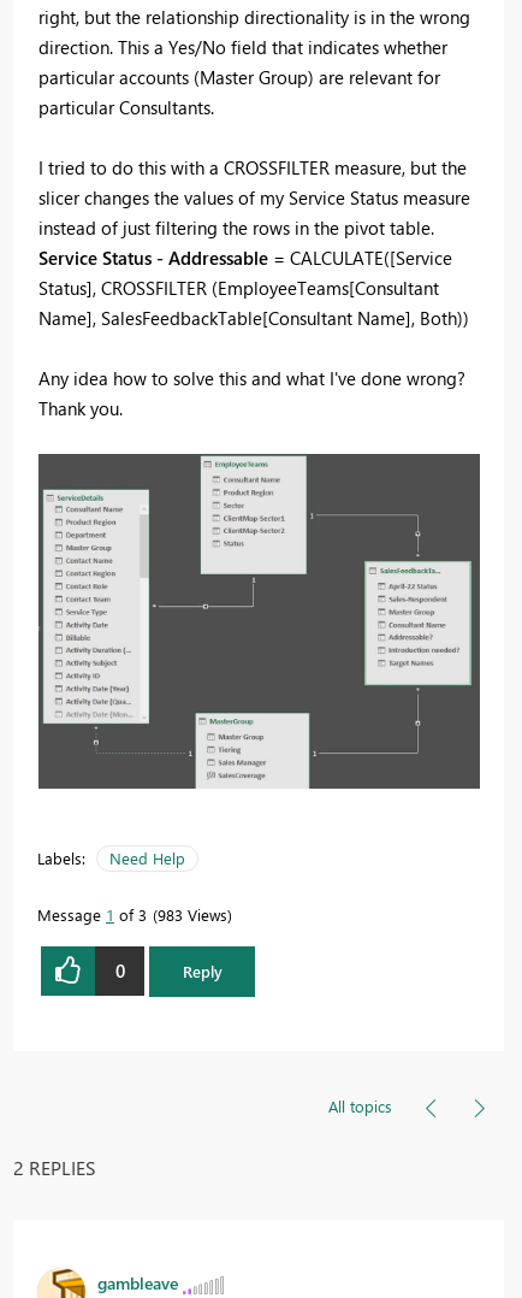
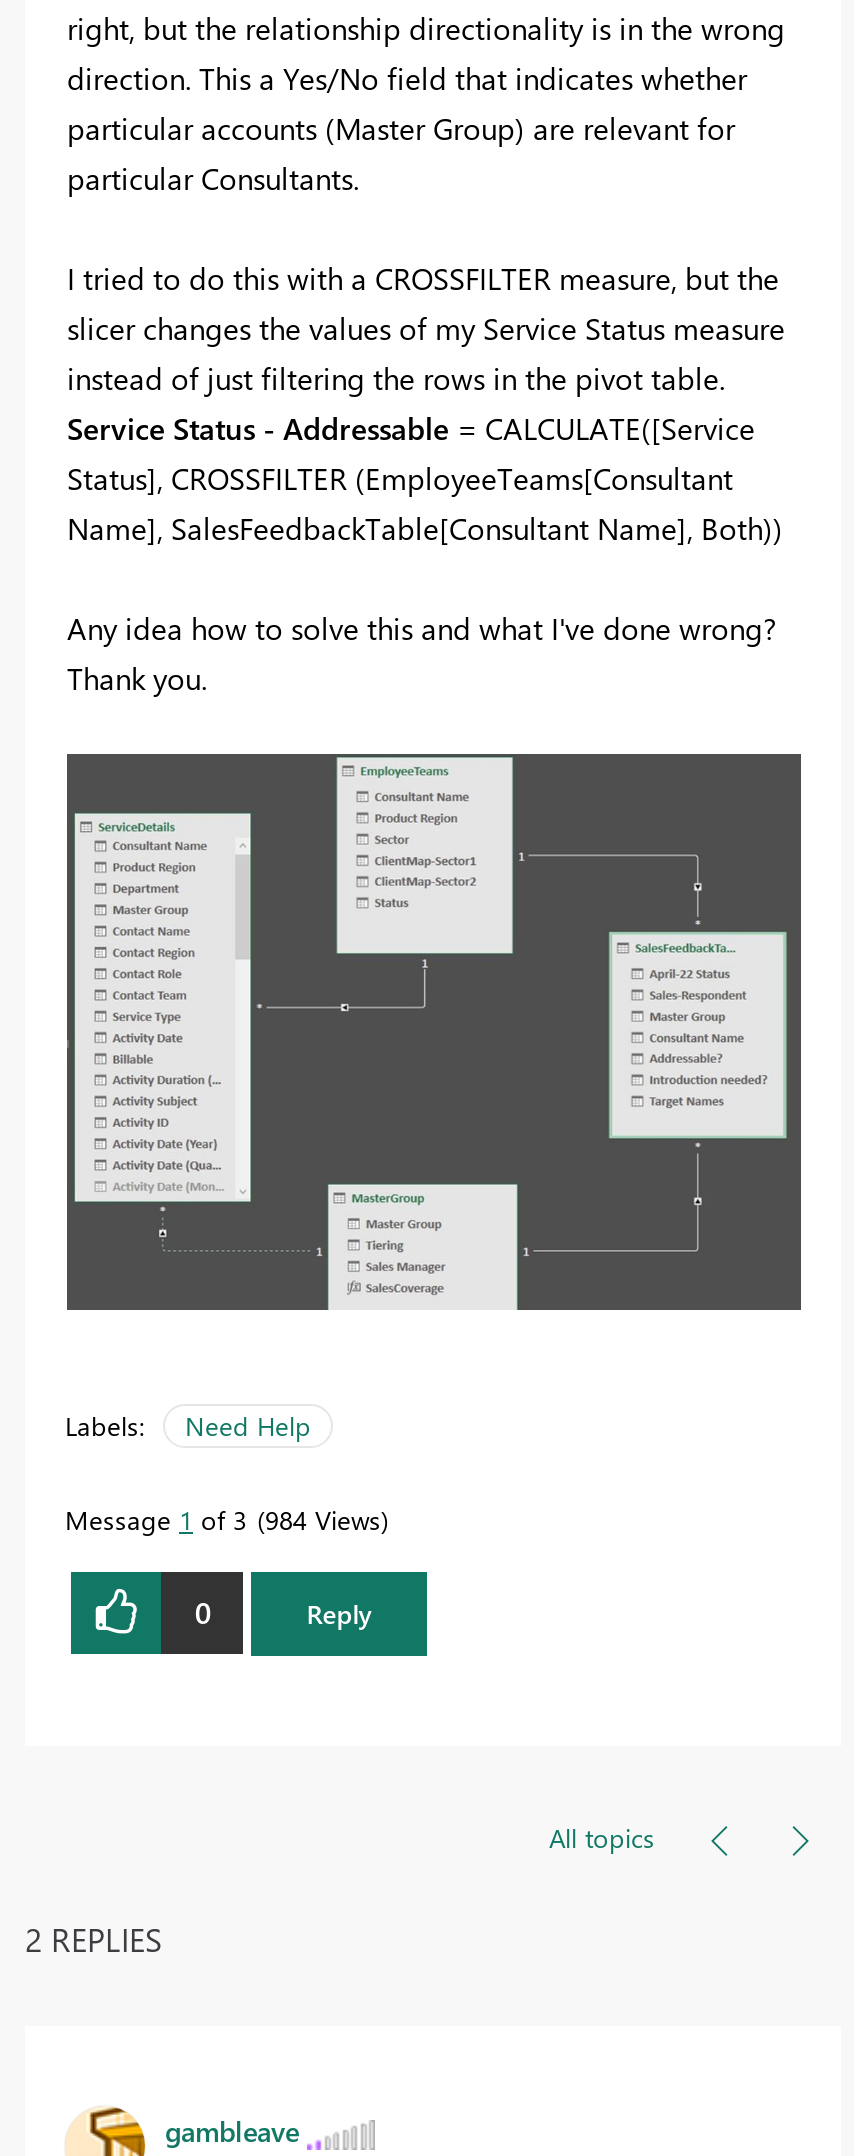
- Message 1 of 3 983 Views
+ Message 1 of 3 984 Views
